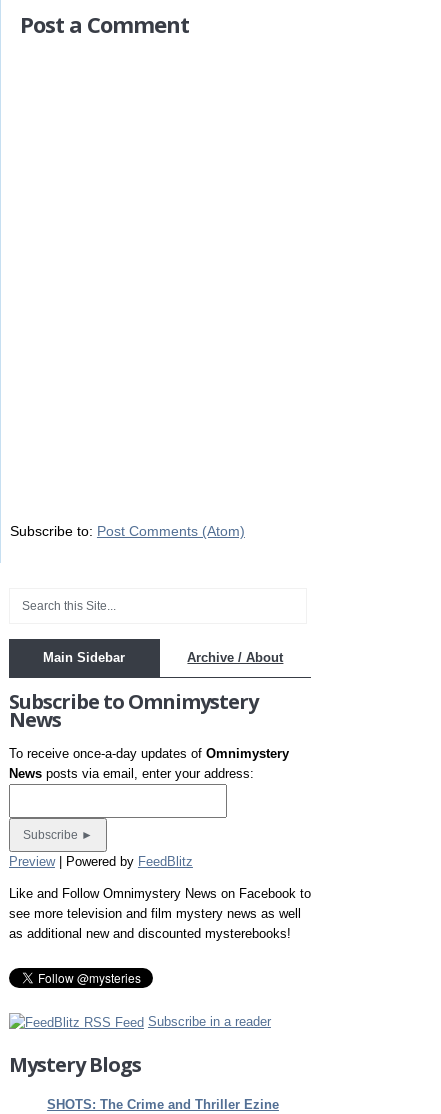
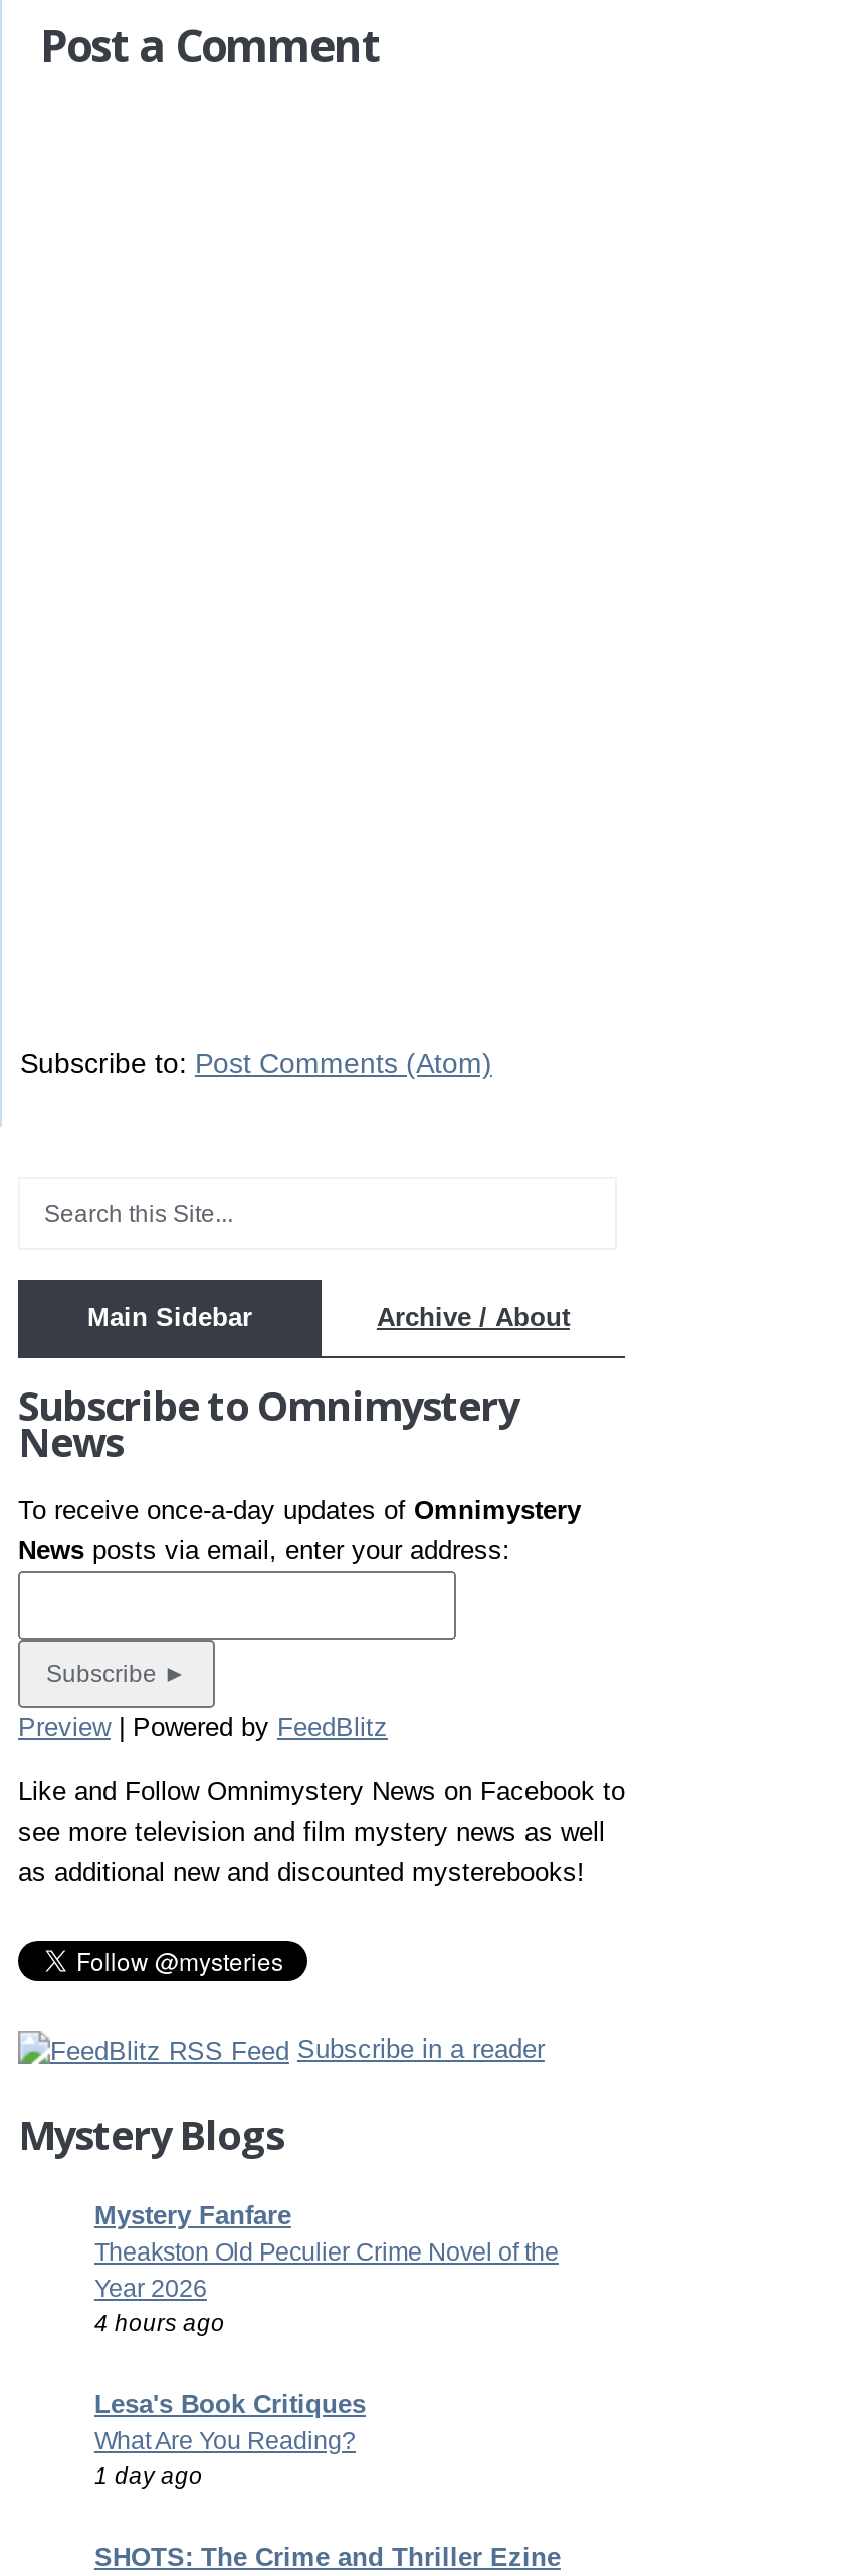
+ Mystery Fanfare
+ Theakston Old Peculier Crime Novel of the
+ Year 2026
+ 4 hours ago
+ Lesa's Book Critiques
+ What Are You Reading?
+ 1 day ago
